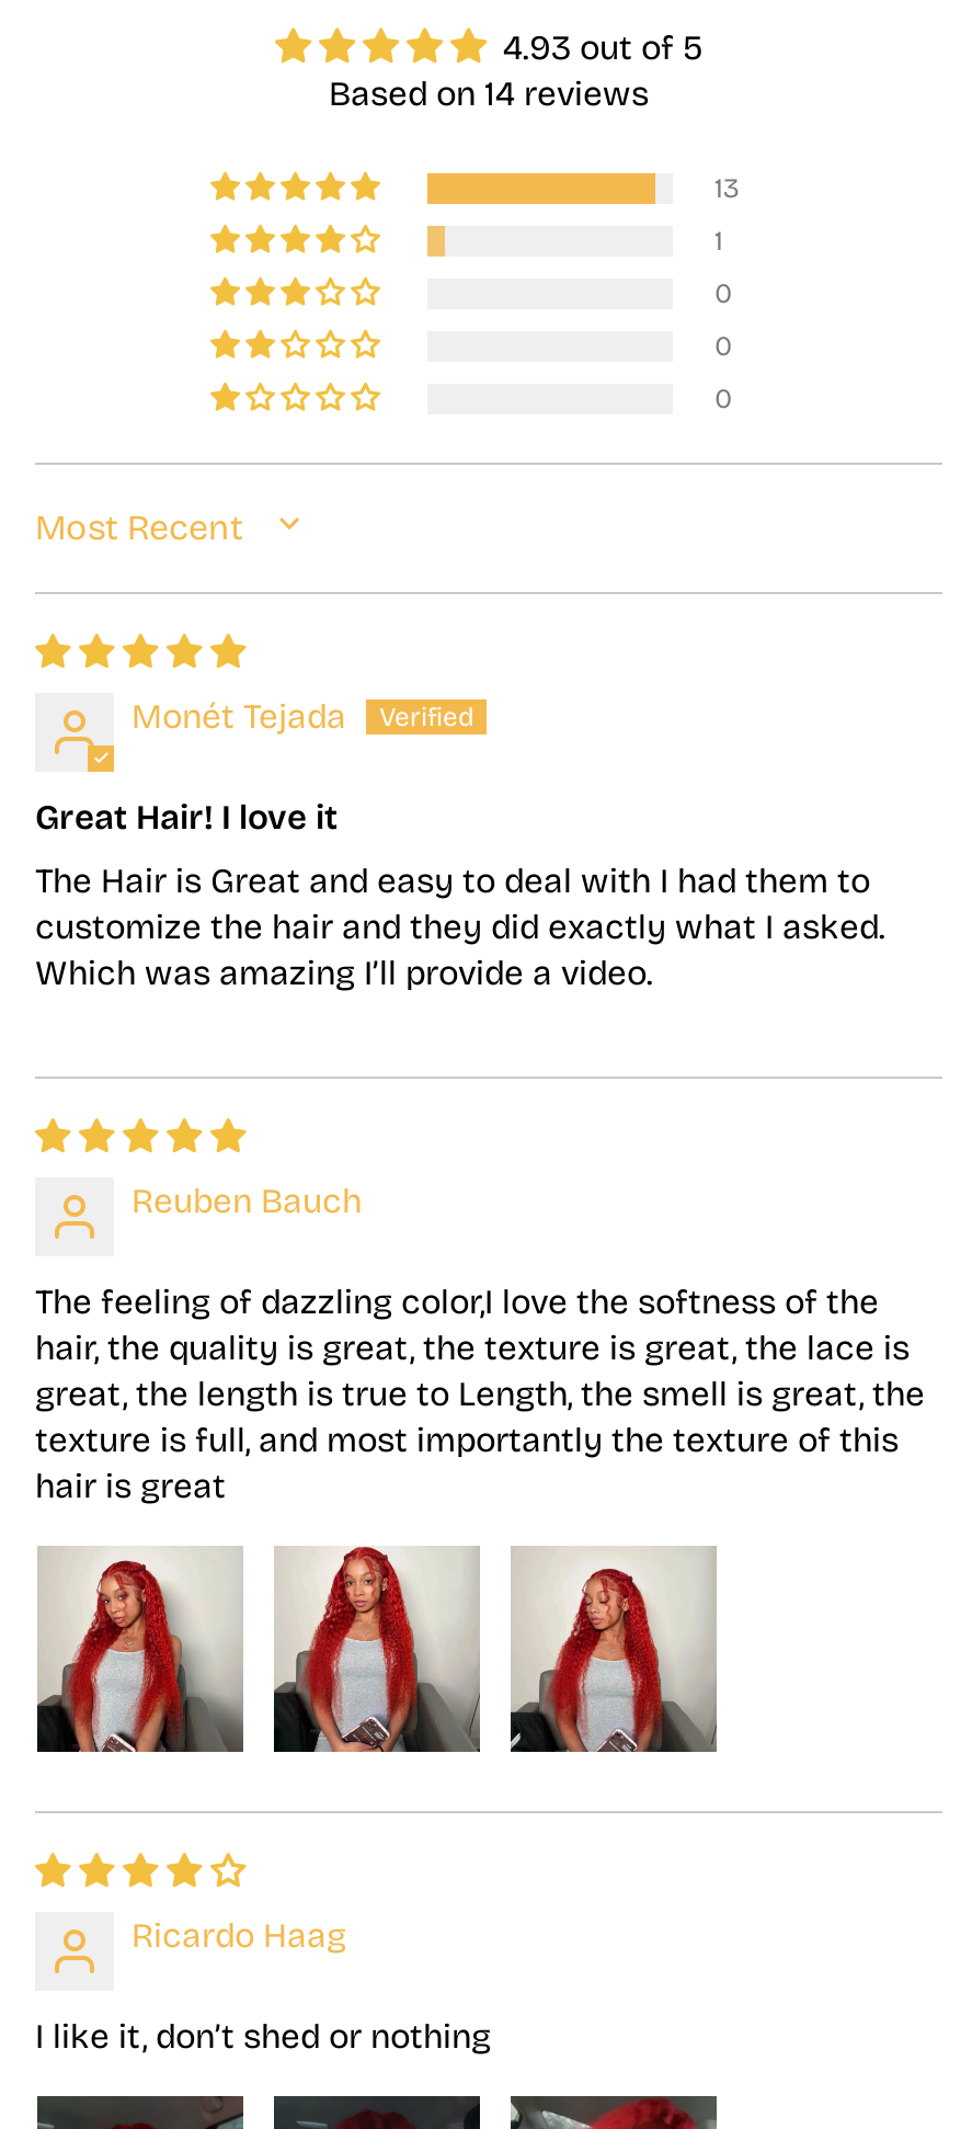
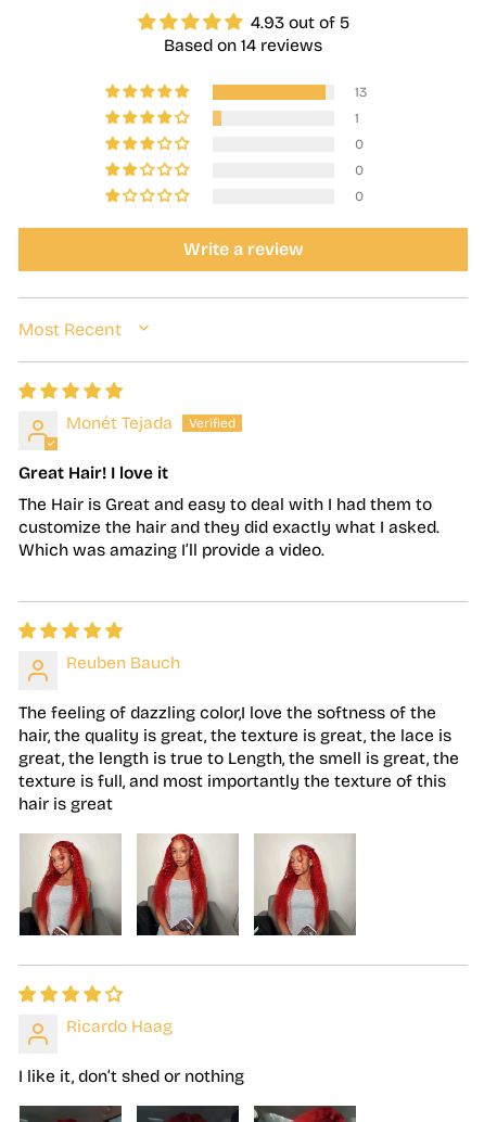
+ Write a review
